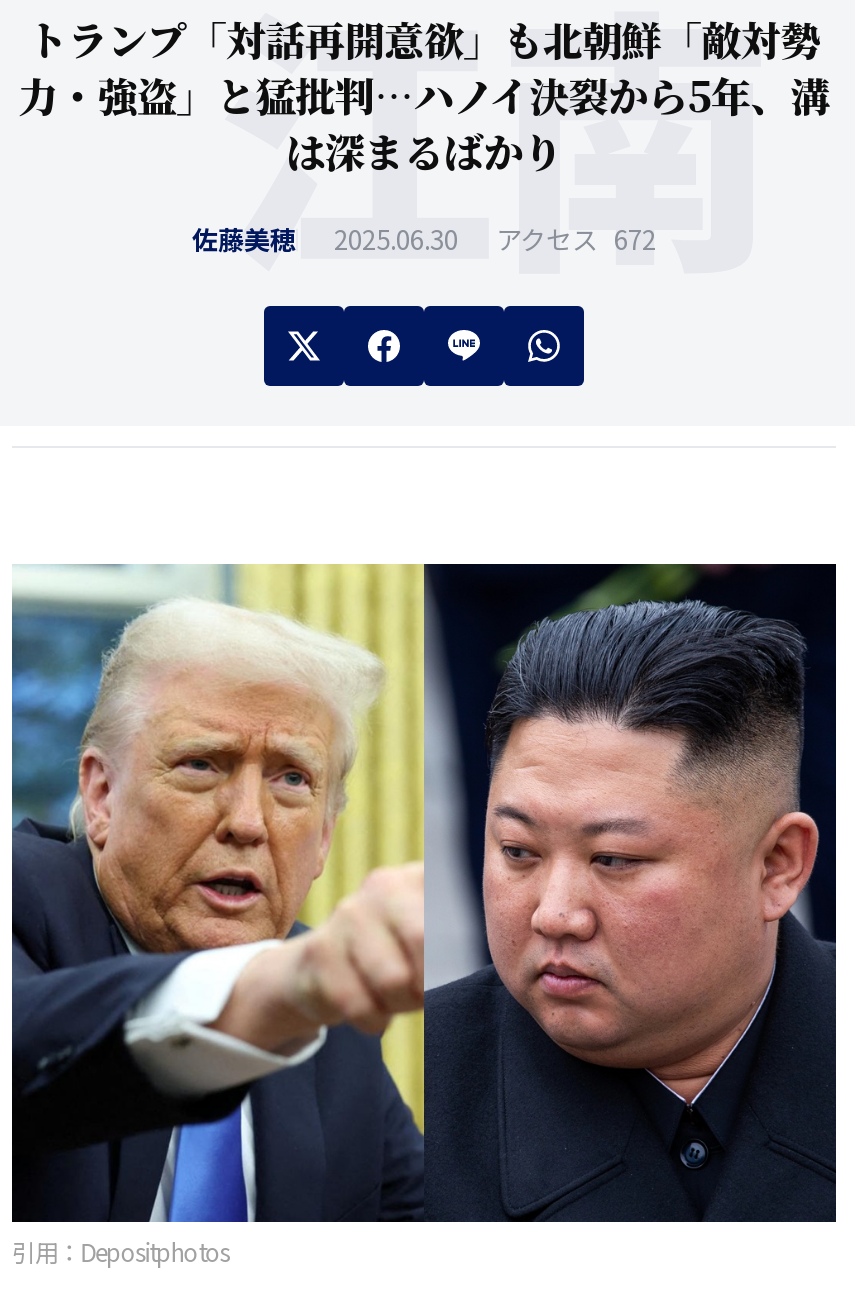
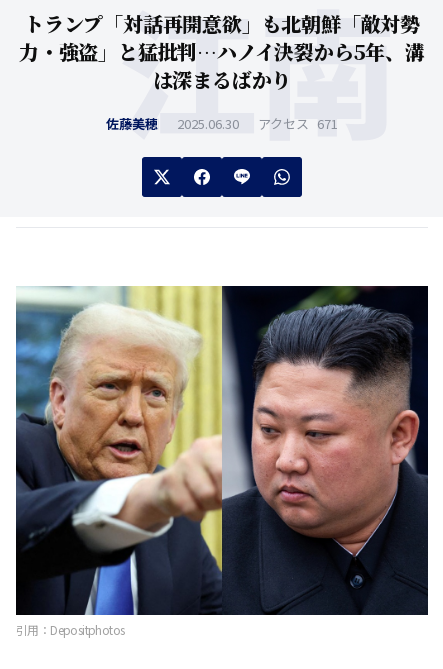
- 佐藤美穂 2025.06.30 アクセス 672
+ 佐藤美穂 2025.06.30 アクセス 671
